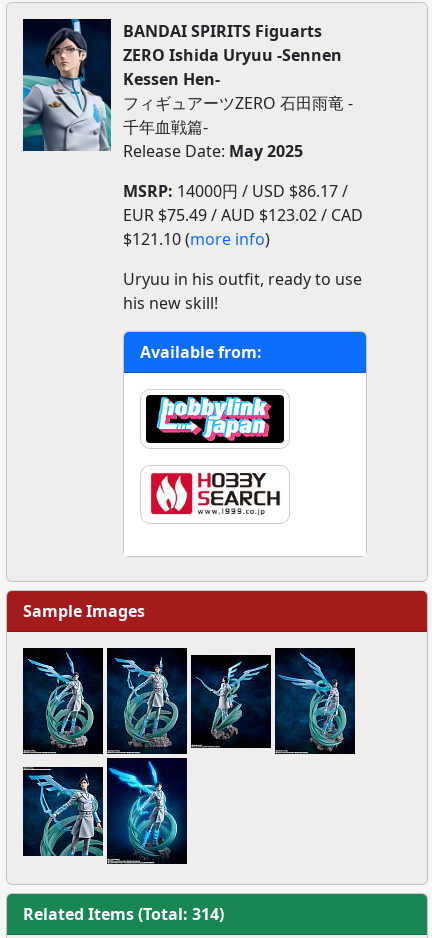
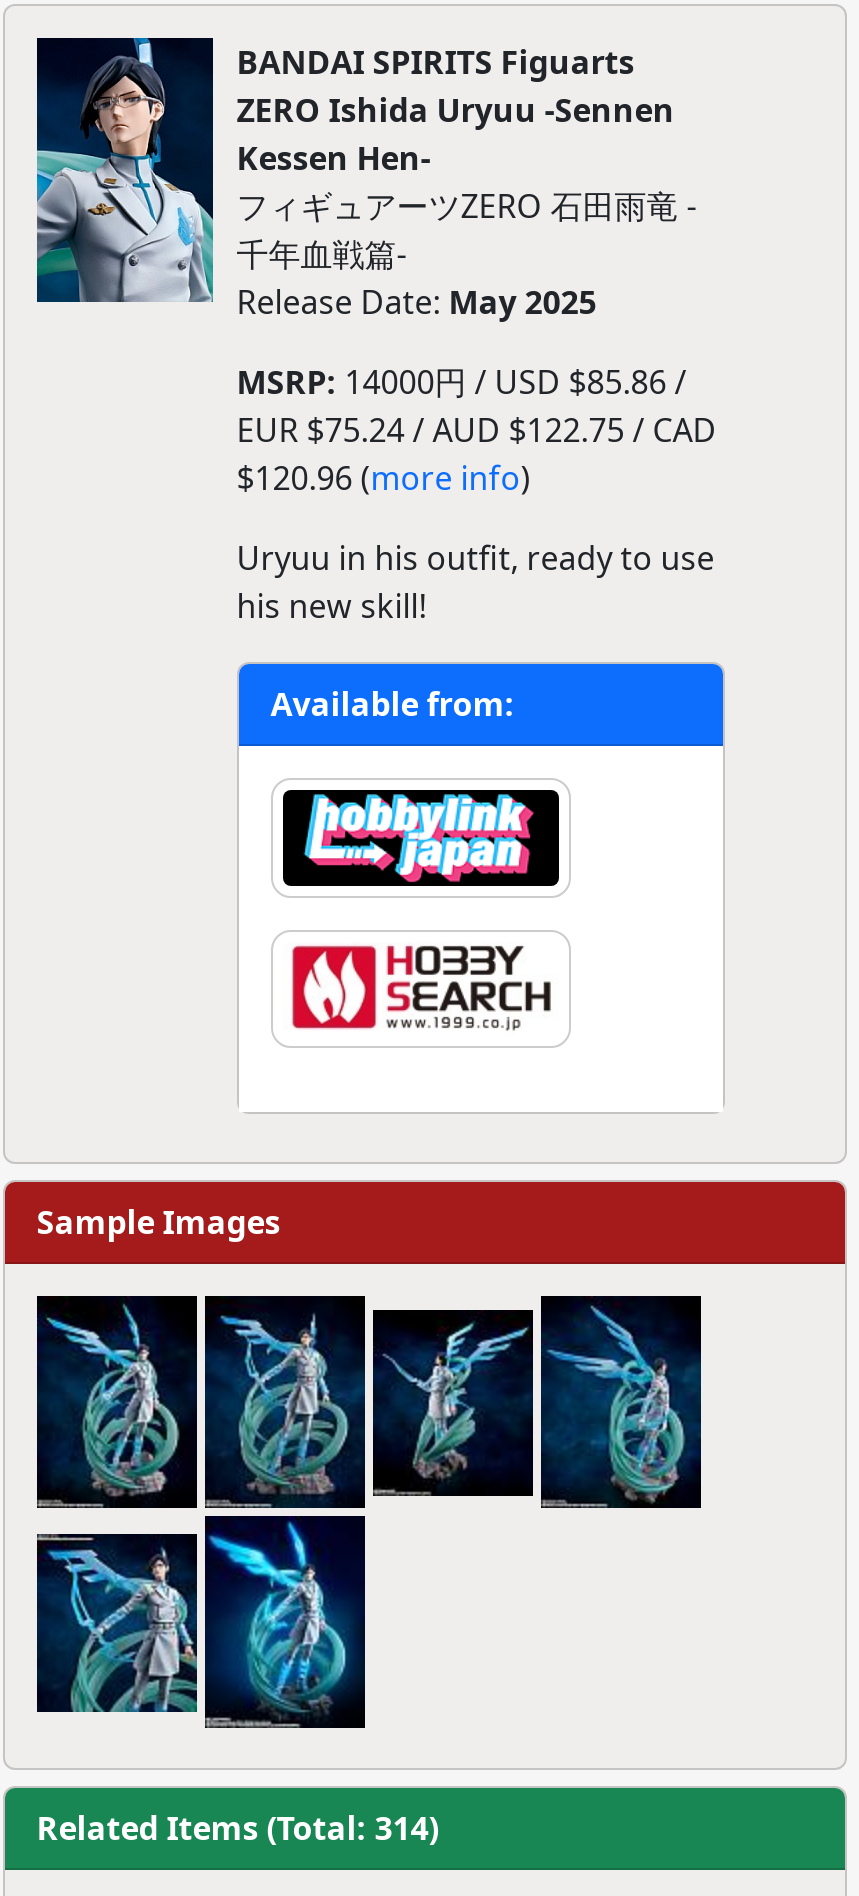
- MSRP: 14000円 / USD $86.17 /
+ MSRP: 14000円 / USD $85.86 /

- EUR $75.49 / AUD $123.02 / CAD
+ EUR $75.24 / AUD $122.75 / CAD

- $121.10 (more info)
+ $120.96 (more info)
